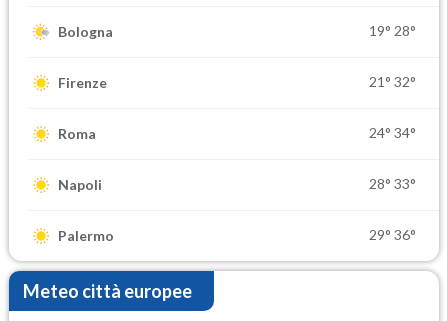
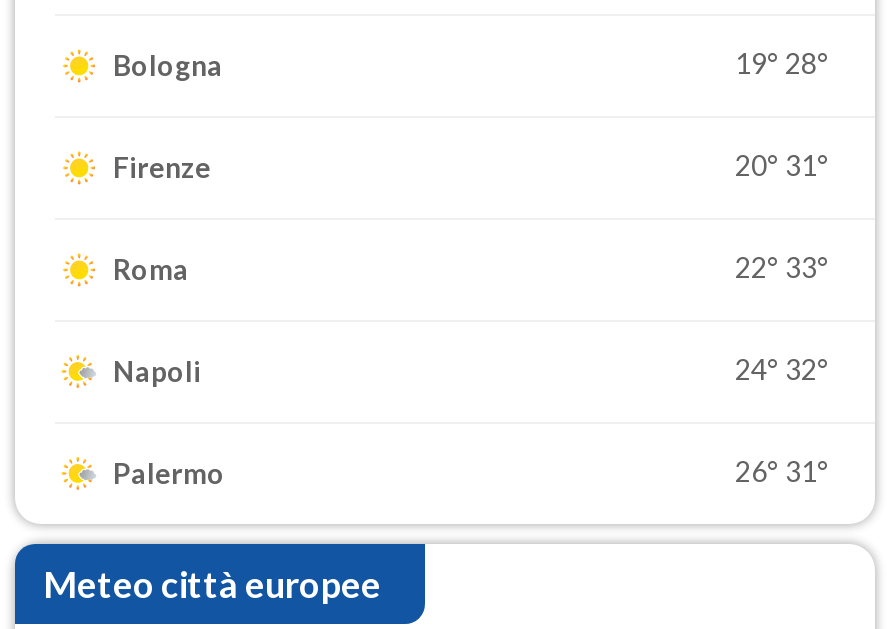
- 21° 32°
+ 20° 31°

- 24° 34°
+ 22° 33°

- 28° 33°
+ 24° 32°

- 29° 36°
+ 26° 31°
